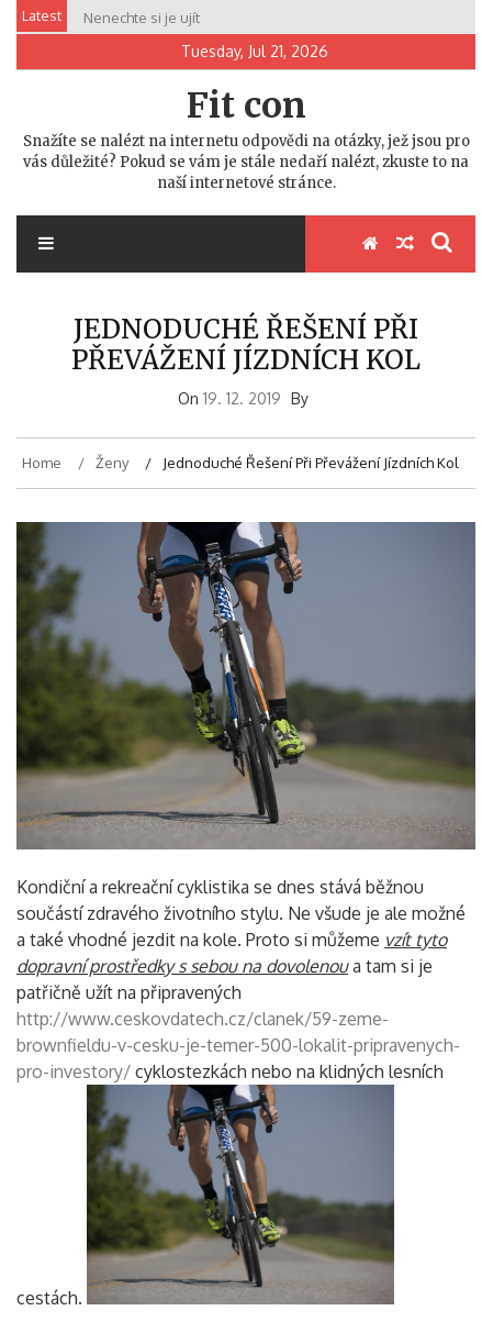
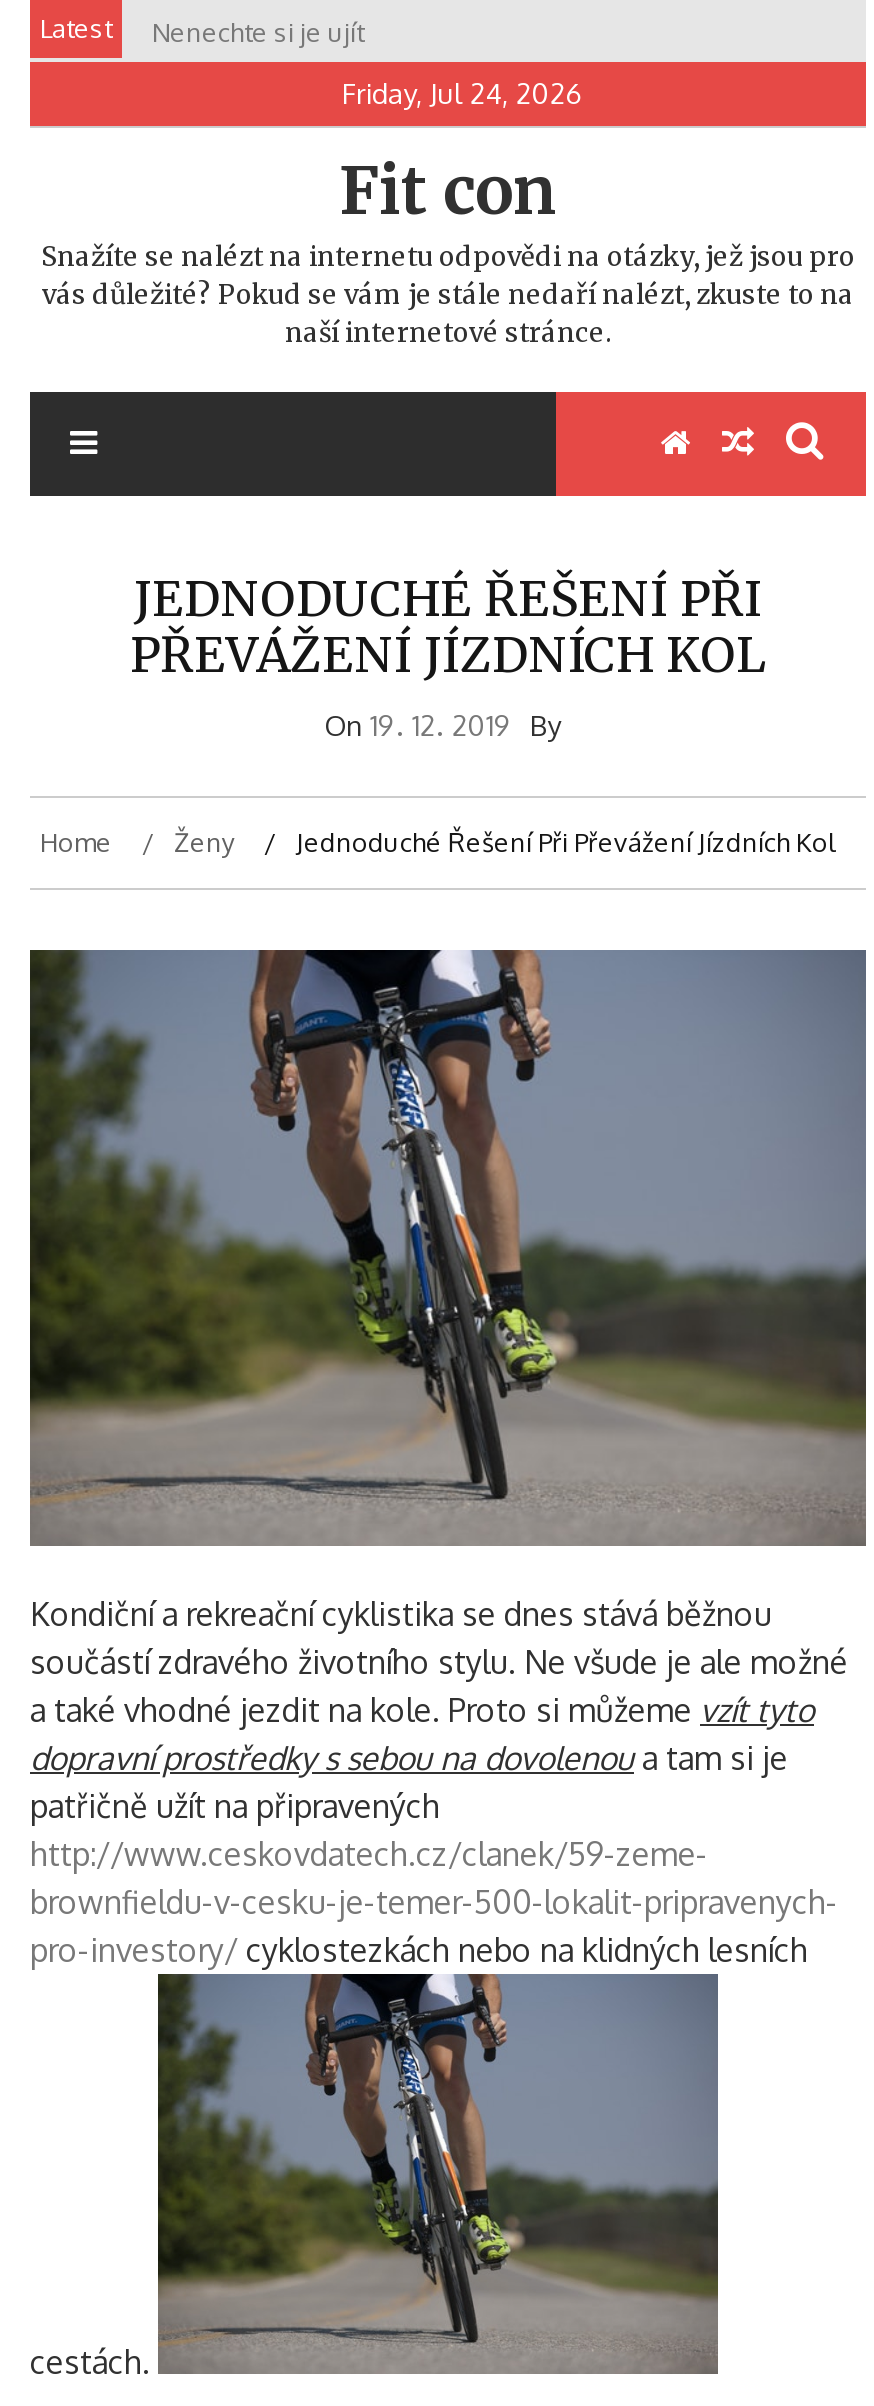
- Tuesday, Jul 21, 2026
+ Friday, Jul 24, 2026
